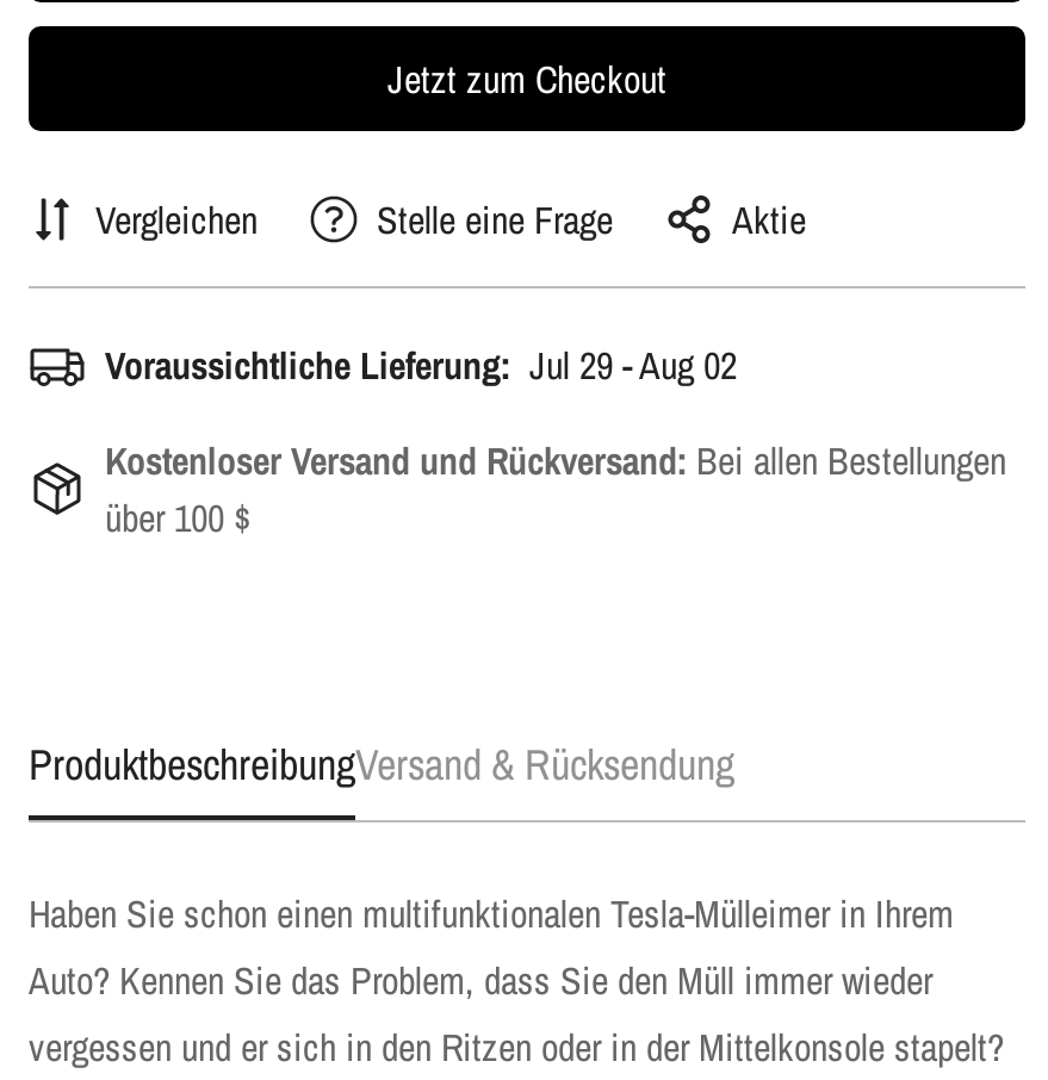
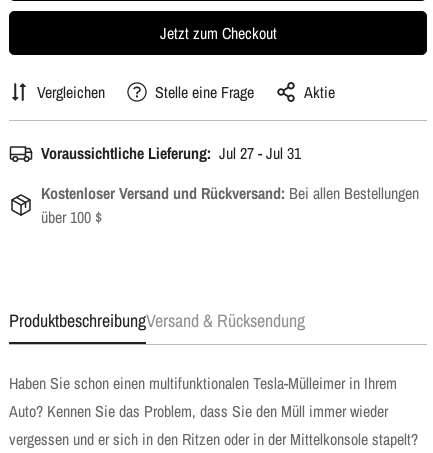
- Voraussichtliche Lieferung: Jul 29 - Aug 02
+ Voraussichtliche Lieferung: Jul 27 - Jul 31
